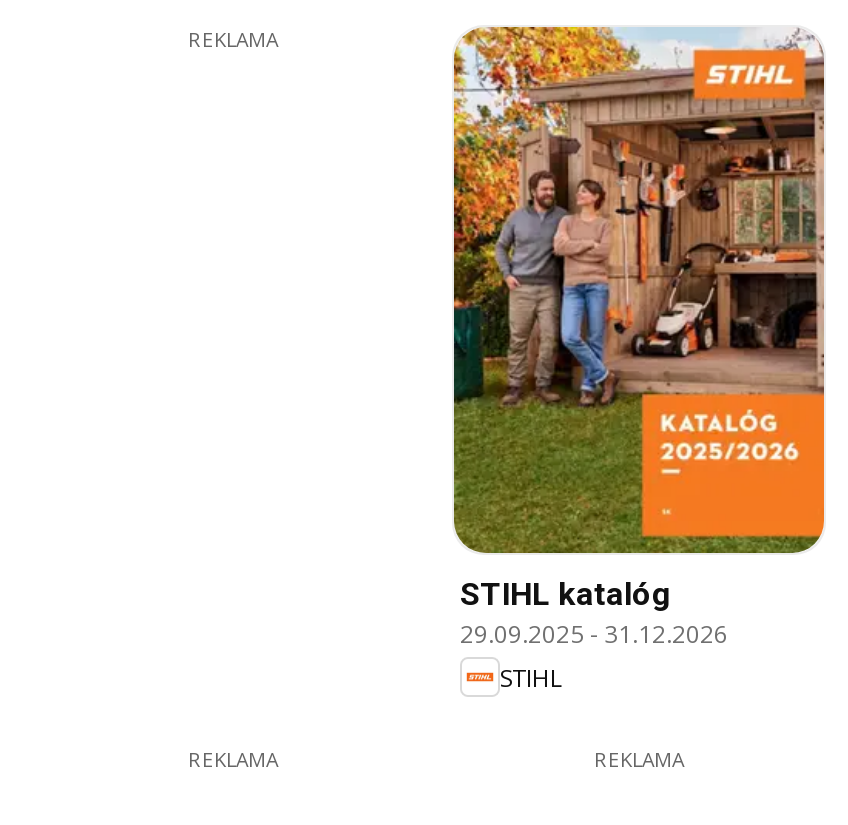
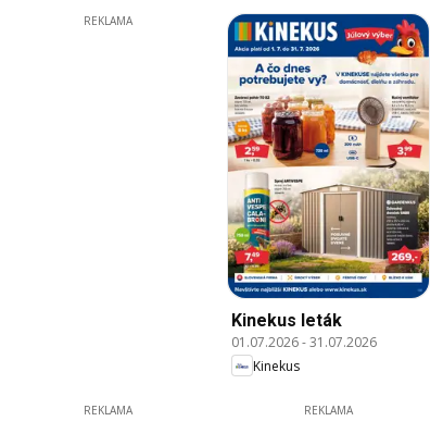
- [image]
- STIHL katalóg
- 29.09.2025 - 31.12.2026
- STIHL
+ [image]
+ Kinekus leták
+ 01.07.2026 - 31.07.2026
+ Kinekus
